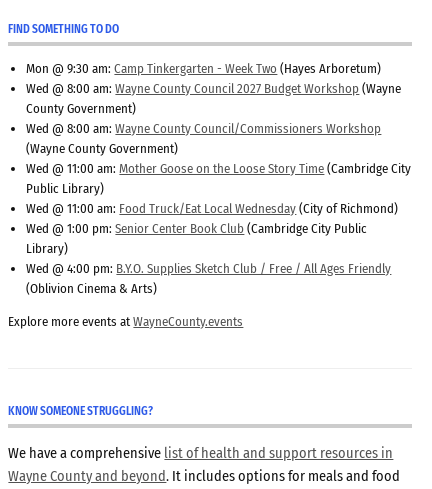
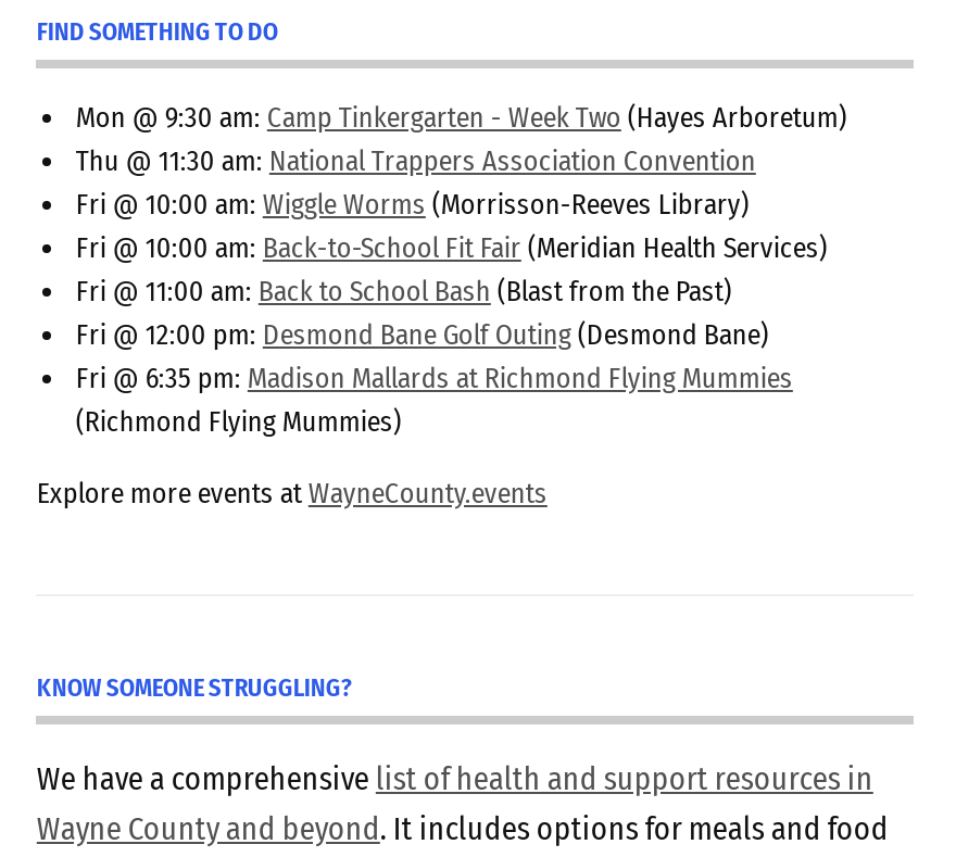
- Wed @ 8:00 am: Wayne County Council 2027 Budget Workshop (Wayne
- County Government)
- Wed @ 8:00 am: Wayne County Council/Commissioners Workshop
- (Wayne County Government)
- Wed @ 11:00 am: Mother Goose on the Loose Story Time (Cambridge City
- Public Library)
- Wed @ 11:00 am: Food Truck/Eat Local Wednesday (City of Richmond)
- Wed @ 1:00 pm: Senior Center Book Club (Cambridge City Public
- Library)
- Wed @ 4:00 pm: B.Y.O. Supplies Sketch Club / Free / All Ages Friendly
- (Oblivion Cinema & Arts)
+ Thu @ 11:30 am: National Trappers Association Convention
+ Fri @ 10:00 am: Wiggle Worms (Morrisson-Reeves Library)
+ Fri @ 10:00 am: Back-to-School Fit Fair (Meridian Health Services)
+ Fri @ 11:00 am: Back to School Bash (Blast from the Past)
+ Fri @ 12:00 pm: Desmond Bane Golf Outing (Desmond Bane)
+ Fri @ 6:35 pm: Madison Mallards at Richmond Flying Mummies
+ (Richmond Flying Mummies)
